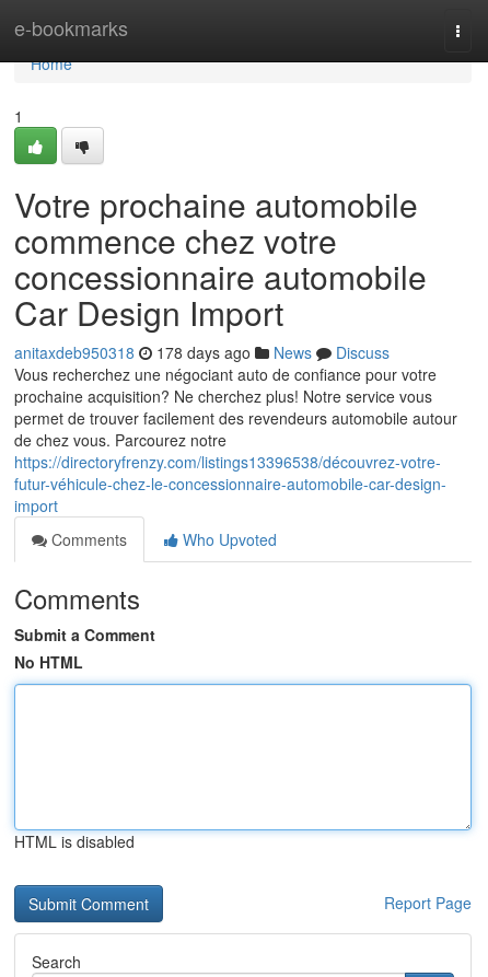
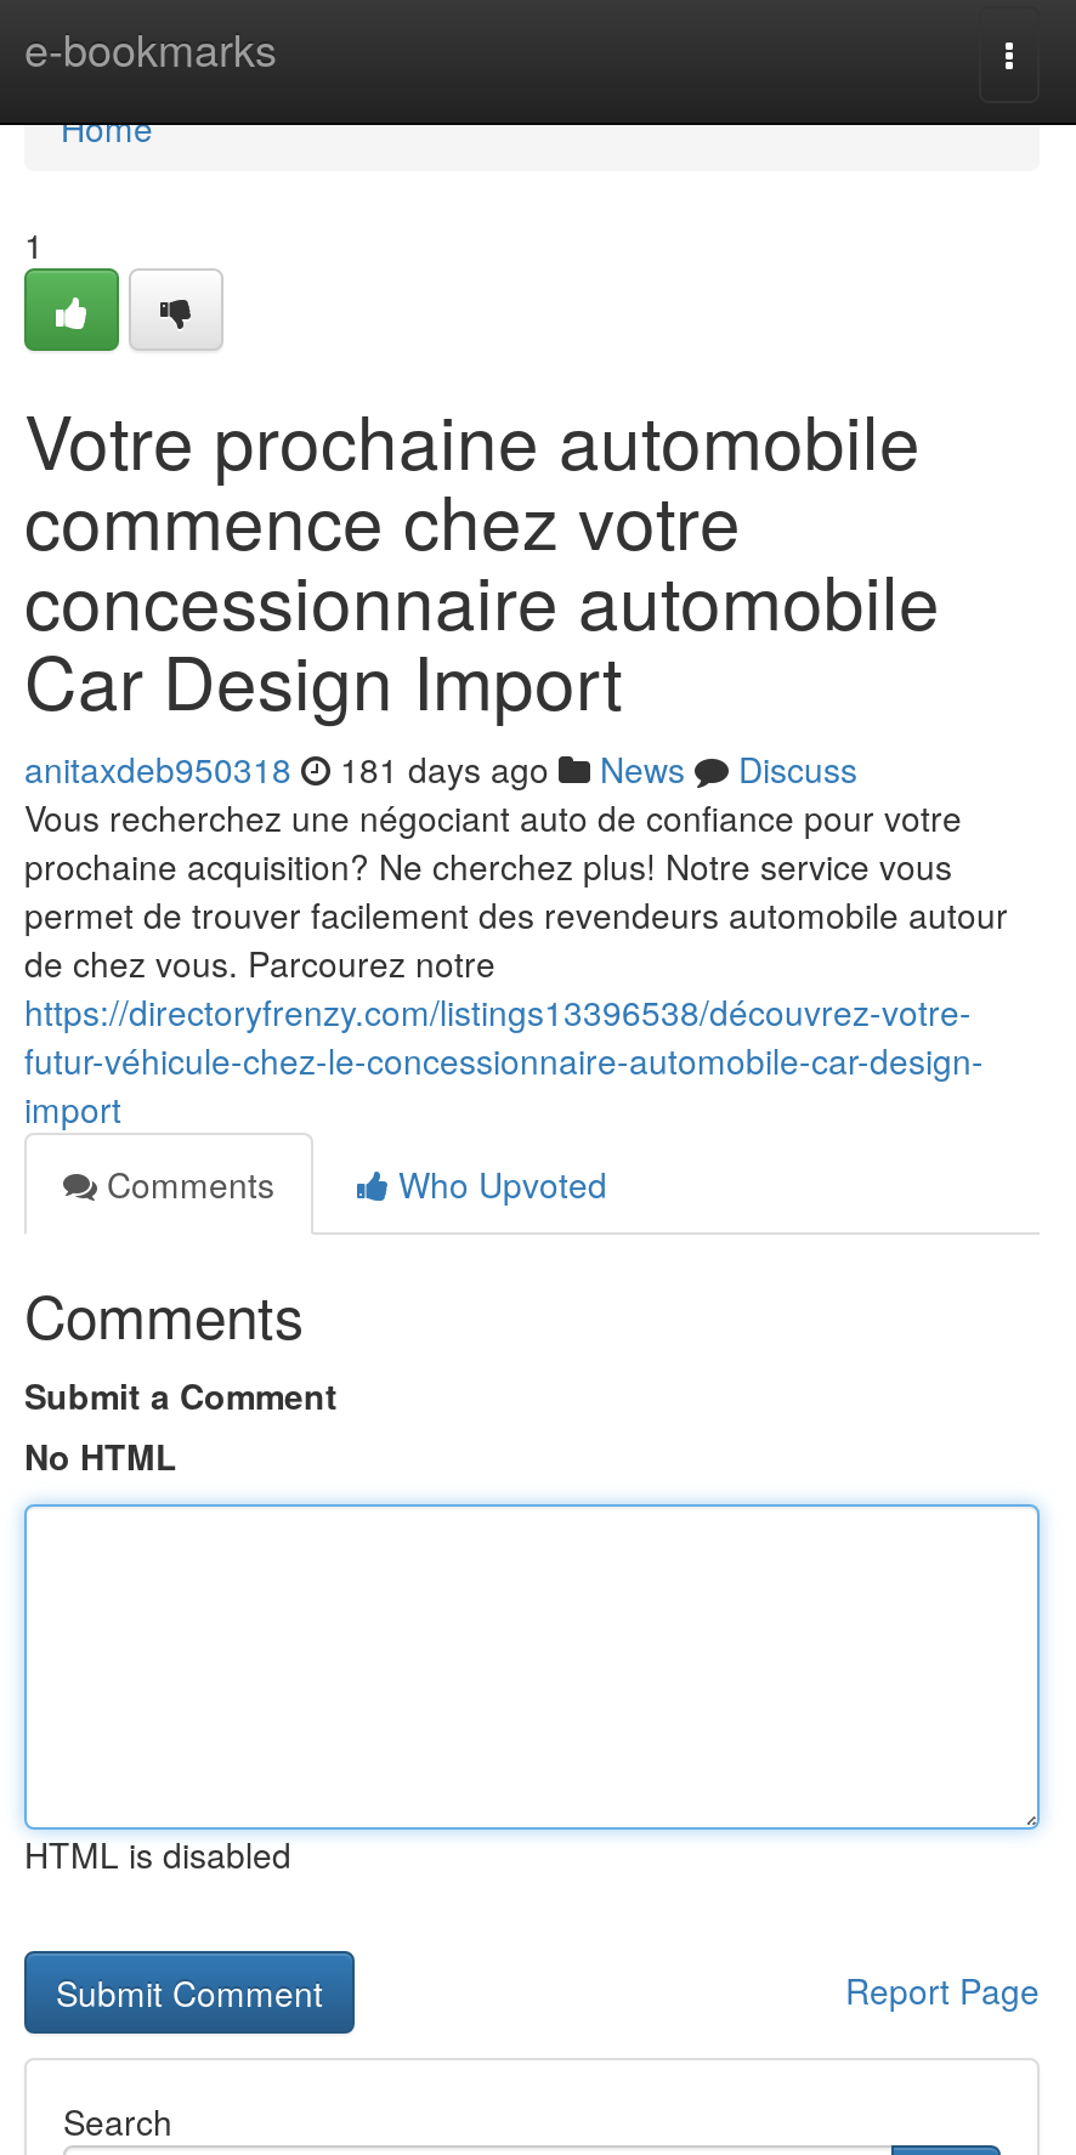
- anitaxdeb950318 178 days ago News Discuss
+ anitaxdeb950318 181 days ago News Discuss
